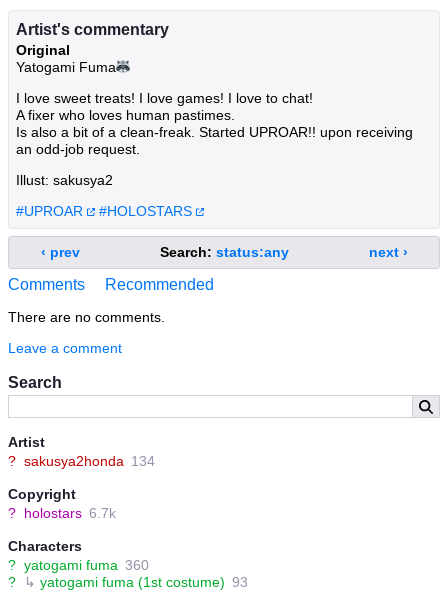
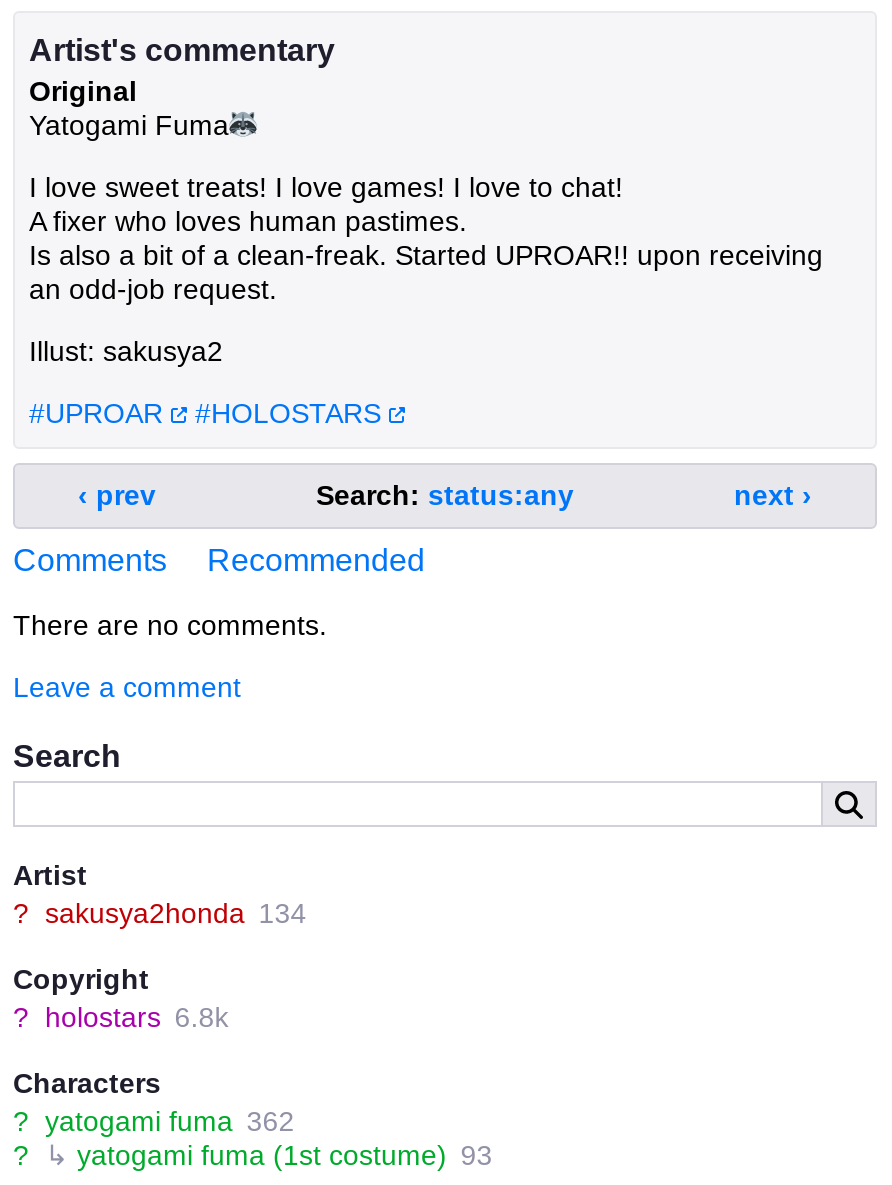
- ? holostars 6.7k
+ ? holostars 6.8k

- ? yatogami fuma 360
+ ? yatogami fuma 362
